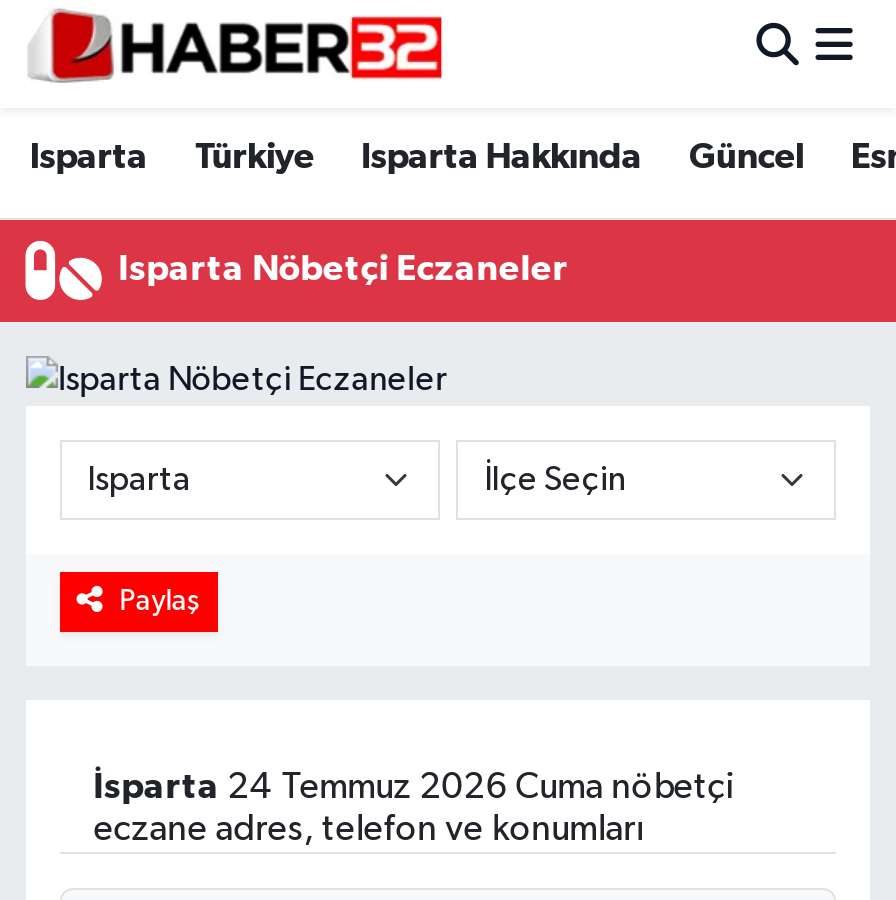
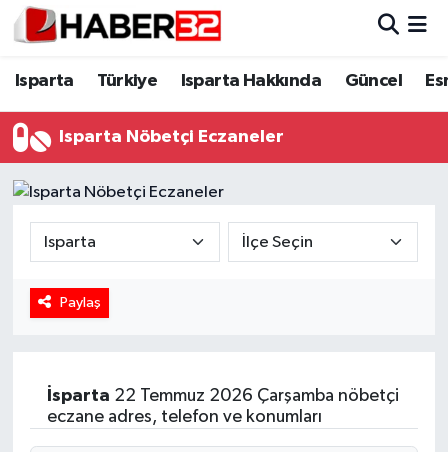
- İsparta 24 Temmuz 2026 Cuma nöbetçi
+ İsparta 22 Temmuz 2026 Çarşamba nöbetçi
